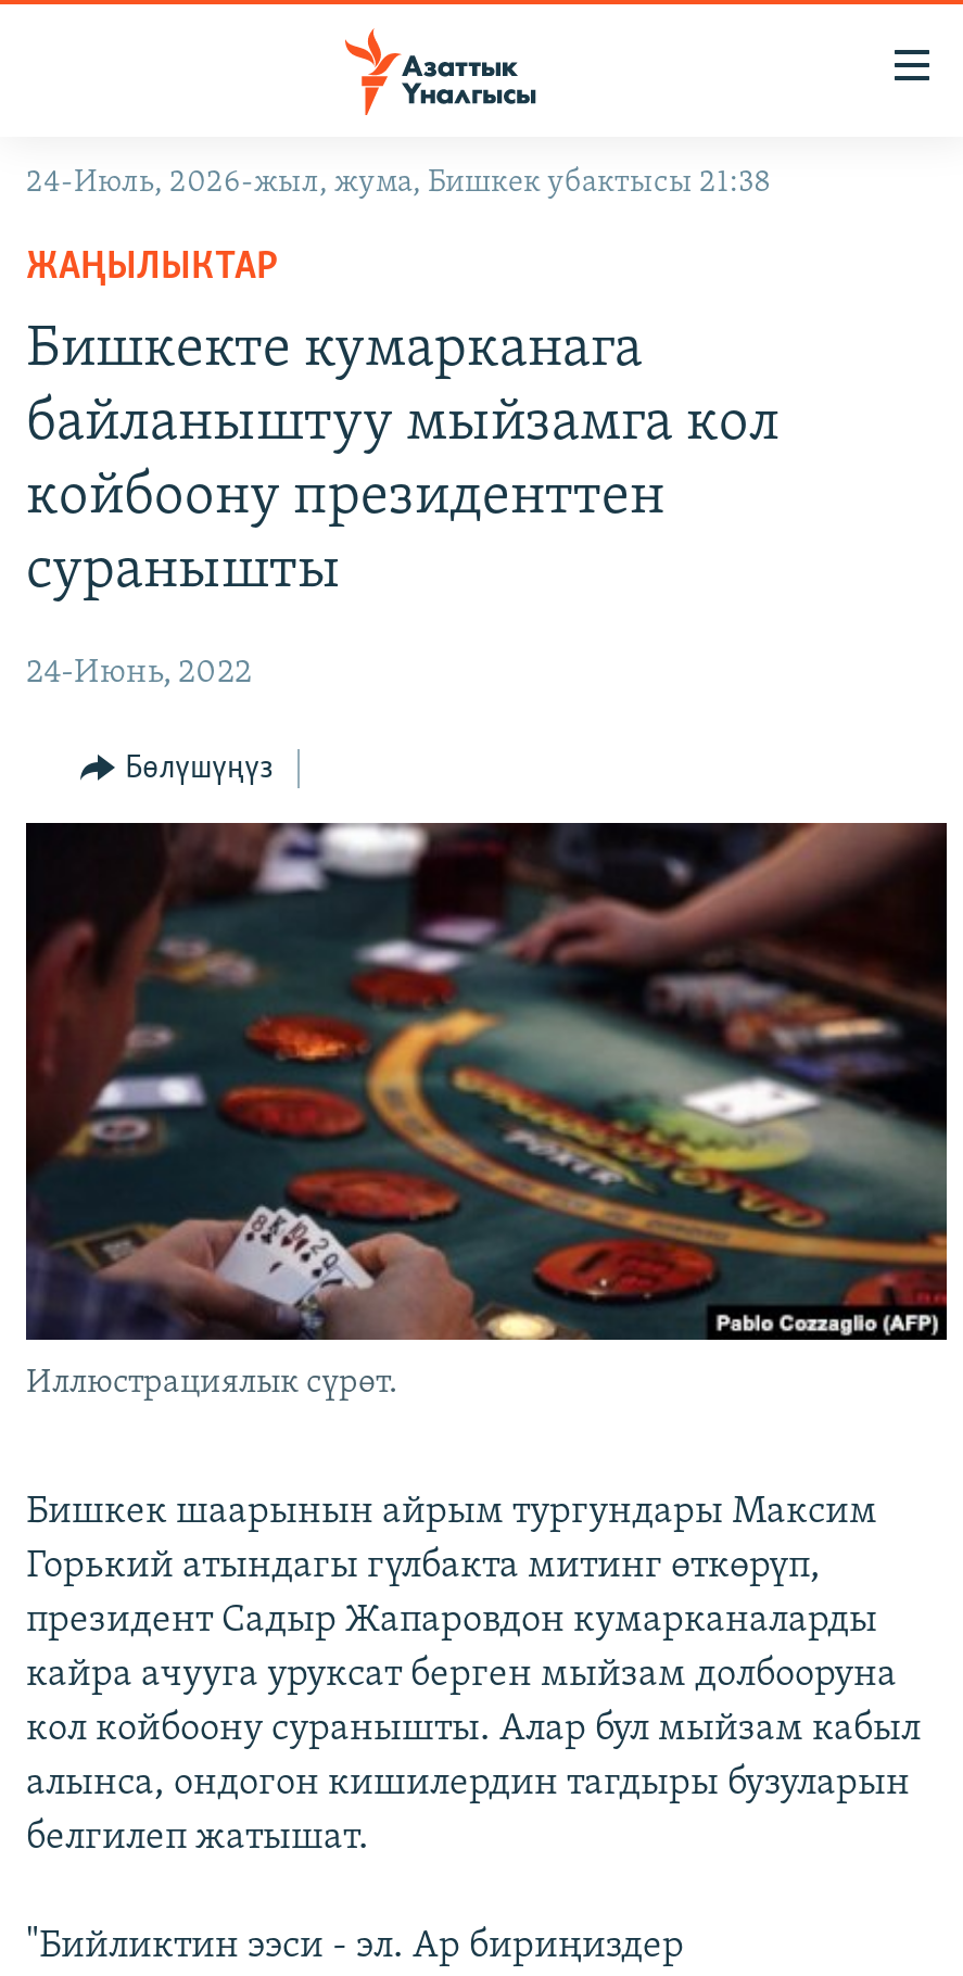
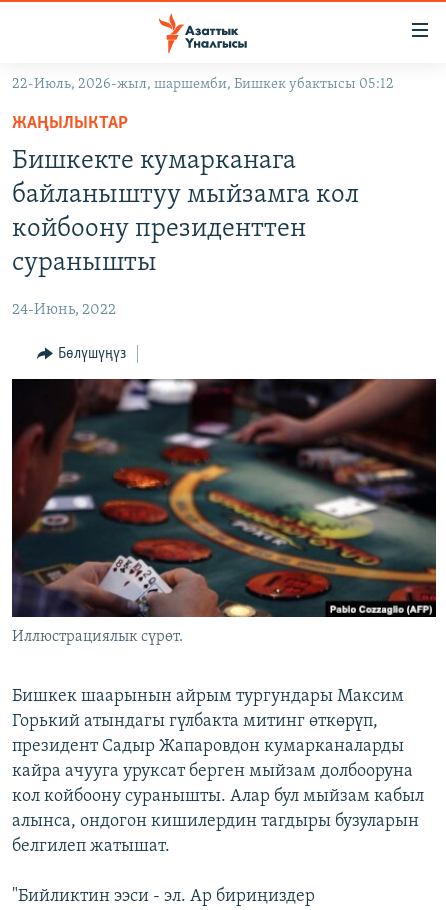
- 24-Июль, 2026-жыл, жума, Бишкек убактысы 21:38
+ 22-Июль, 2026-жыл, шаршемби, Бишкек убактысы 05:12
